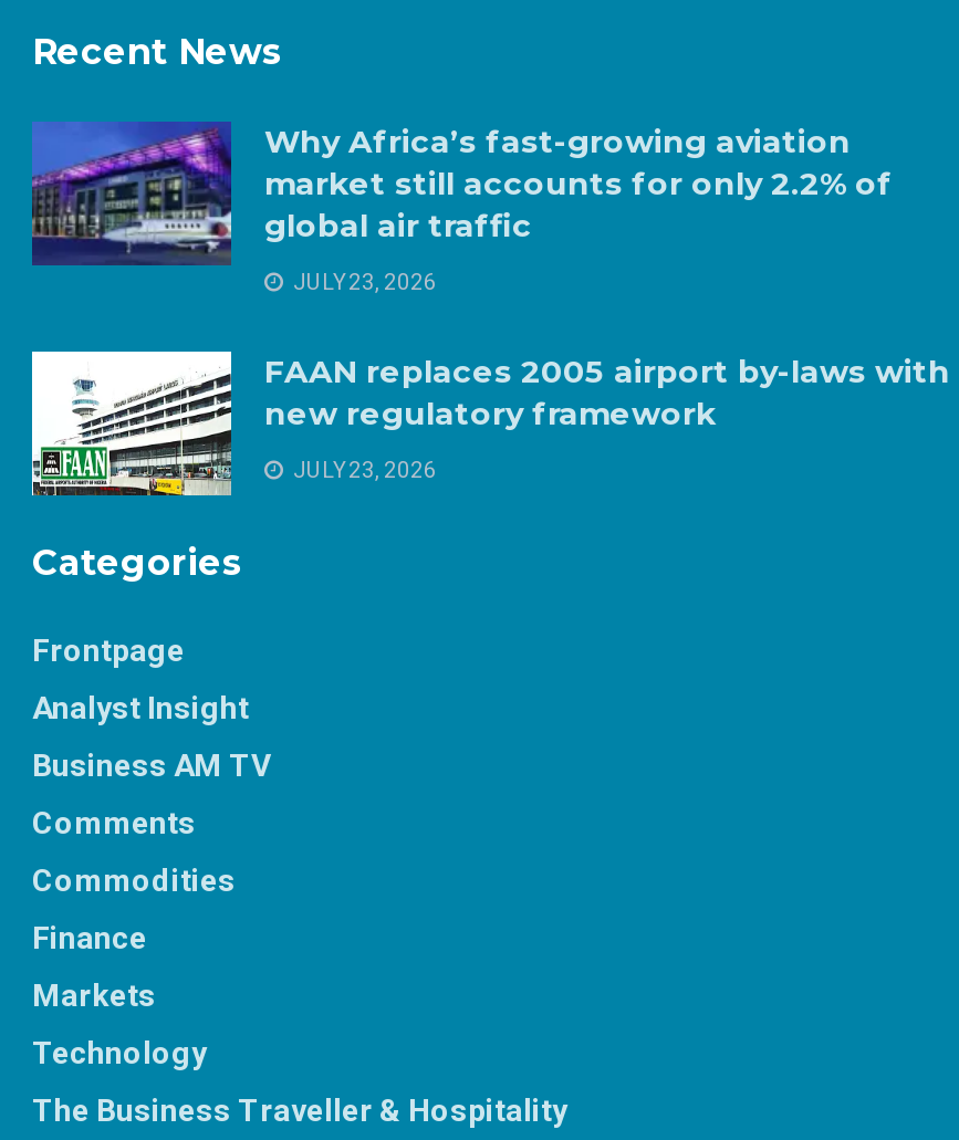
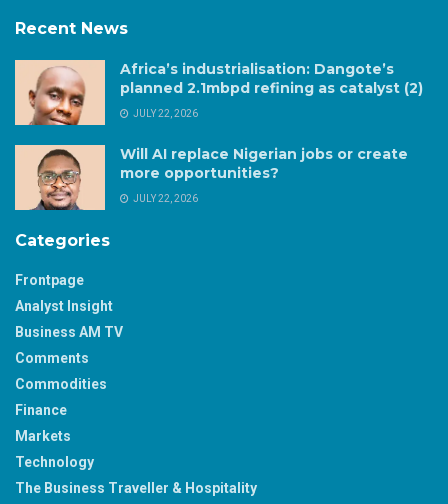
- [image]
- Why Africa’s fast-growing aviation
- market still accounts for only 2.2% of
- global air traffic
+ [image]
+ Africa’s industrialisation: Dangote’s
+ planned 2.1mbpd refining as catalyst (2)

- JULY 23, 2026
+ JULY 22, 2026

- [image]
- FAAN replaces 2005 airport by-laws with
- new regulatory framework
+ [image]
+ Will AI replace Nigerian jobs or create
+ more opportunities?

- JULY 23, 2026
+ JULY 22, 2026
